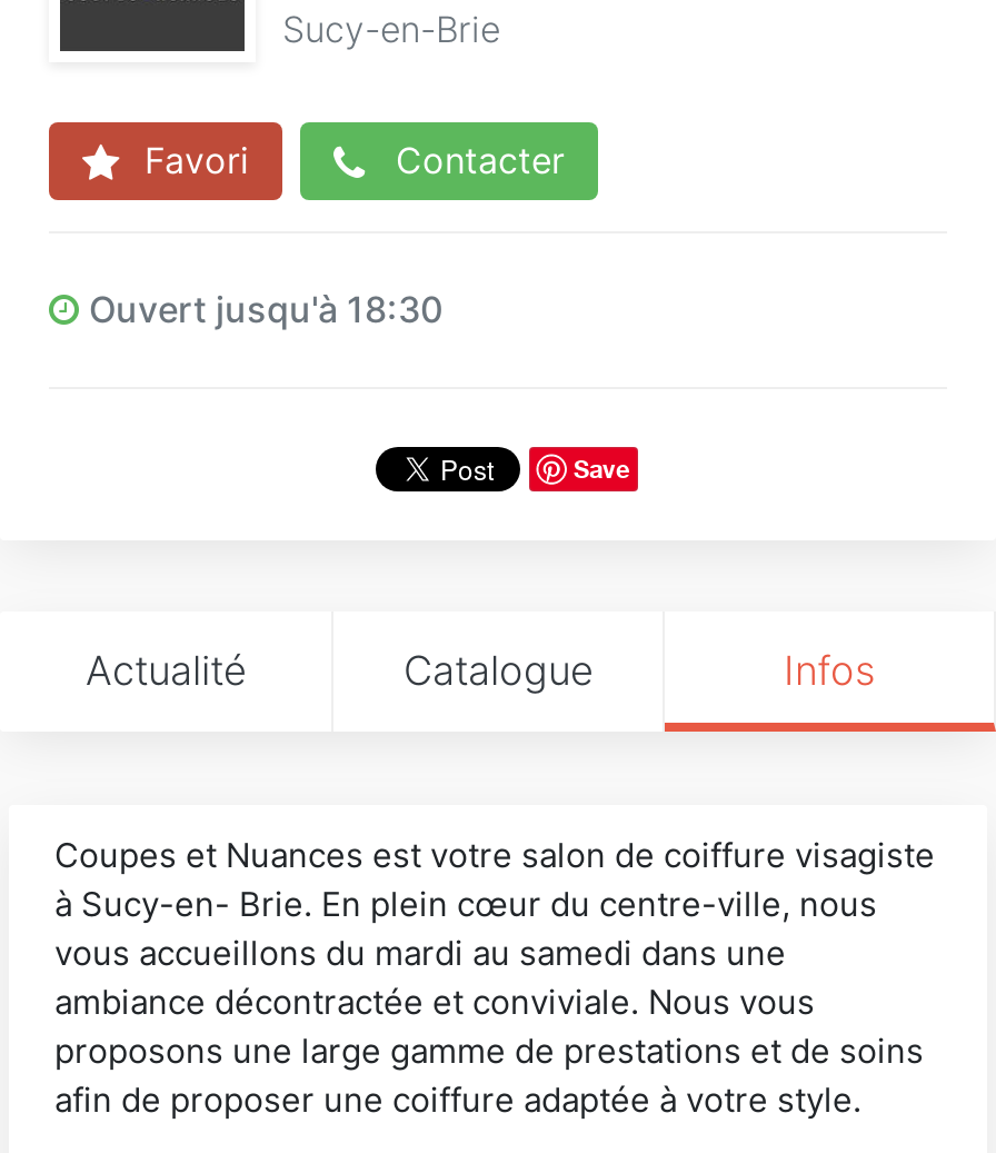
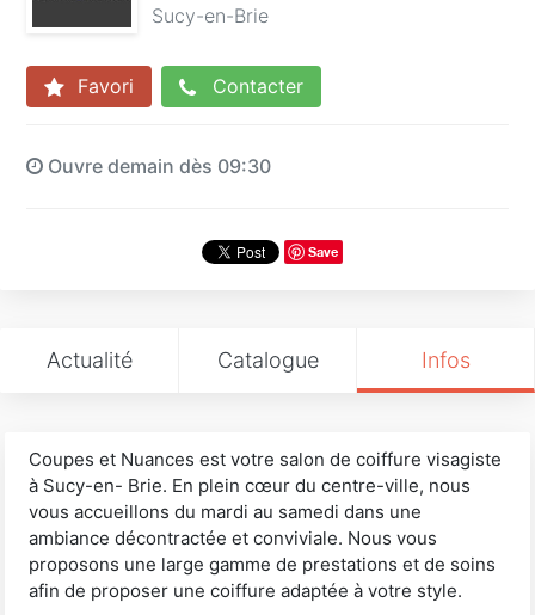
- Ouvert jusqu'à 18:30
+ Ouvre demain dès 09:30
